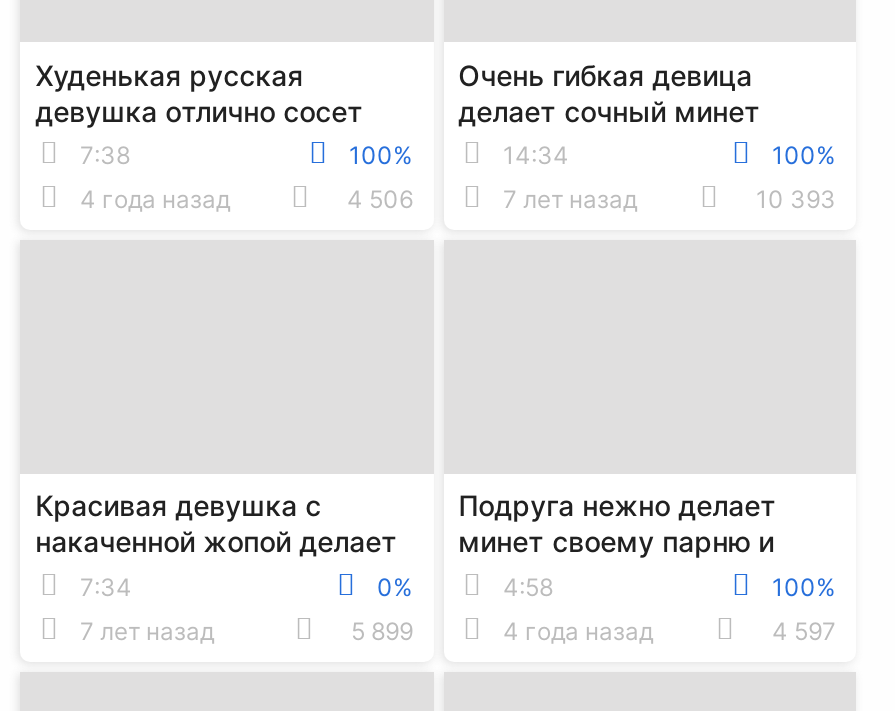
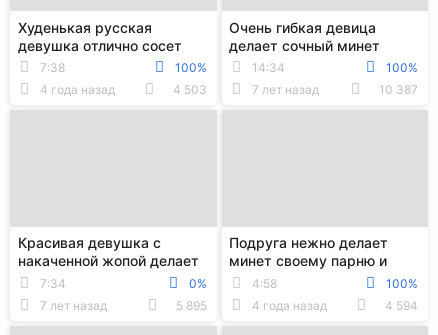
- 4 506
+ 4 503

- 10 393
+ 10 387

- 5 899
+ 5 895

- 4 597
+ 4 594
